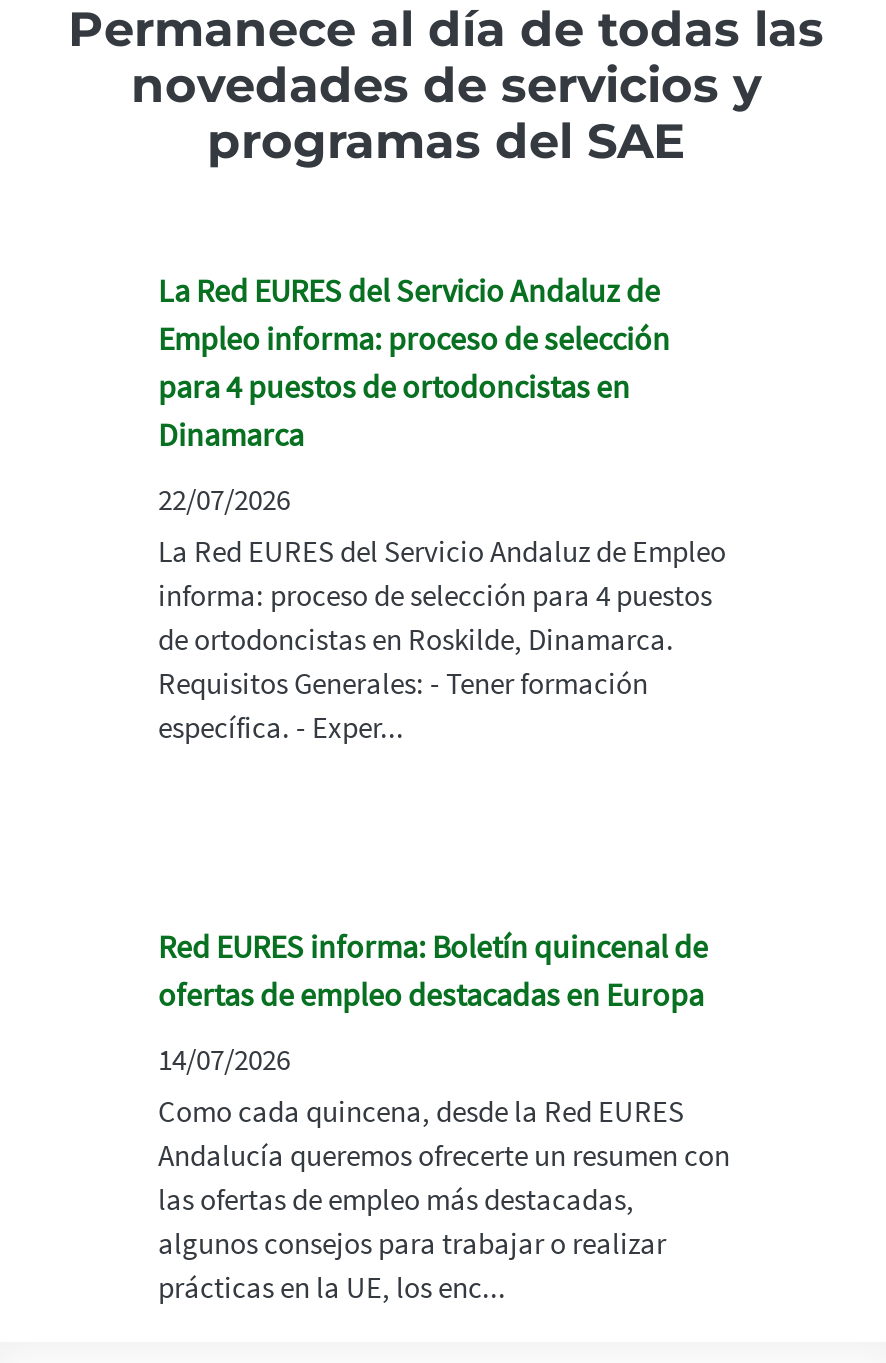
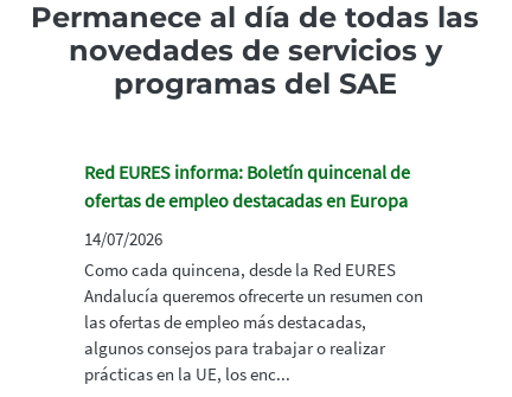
- La Red EURES del Servicio Andaluz de
- Empleo informa: proceso de selección
- para 4 puestos de ortodoncistas en
- Dinamarca
- 22/07/2026
- La Red EURES del Servicio Andaluz de Empleo
- informa: proceso de selección para 4 puestos
- de ortodoncistas en Roskilde, Dinamarca.
- Requisitos Generales: - Tener formación
- específica. - Exper...
